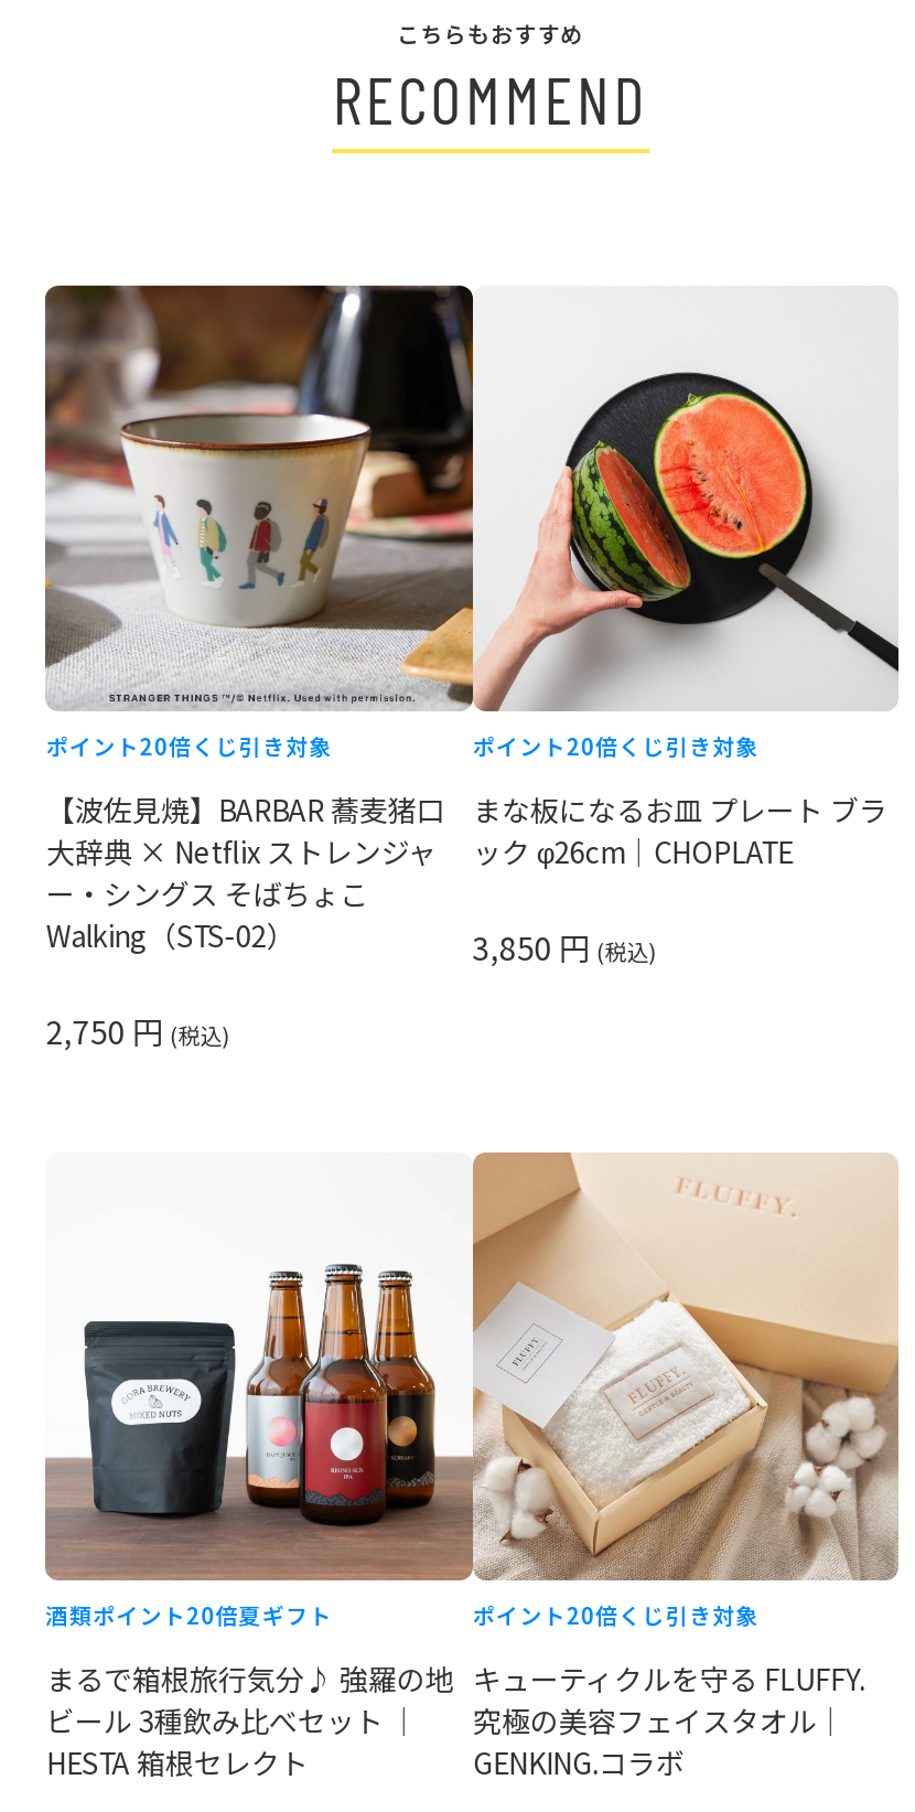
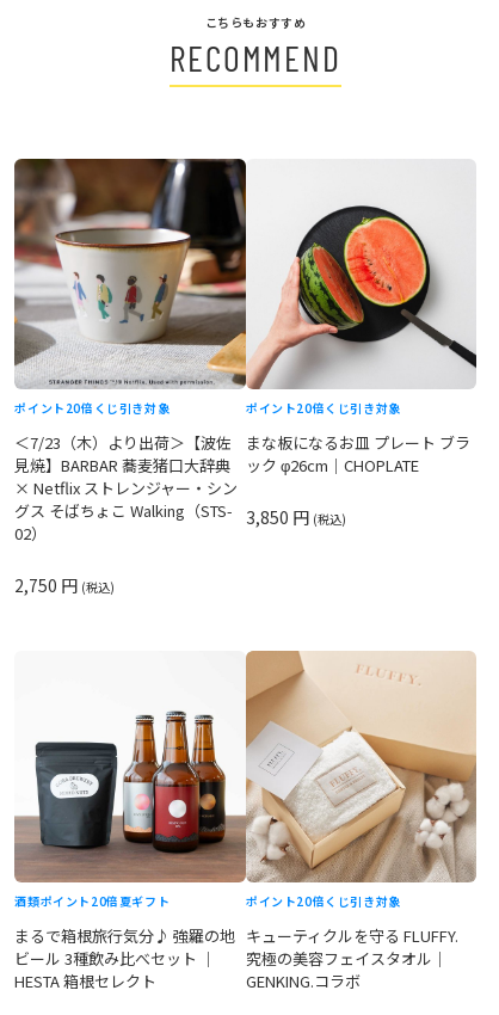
- 【波佐見焼】BARBAR 蕎麦猪口
- 大辞典 × Netflix ストレンジャ
- ー・シングス そばちょこ
- Walking（STS-02）
+ ＜7/23（木）より出荷＞【波佐
+ 見焼】BARBAR 蕎麦猪口大辞典
+ × Netflix ストレンジャー・シン
+ グス そばちょこ Walking（STS-
+ 02）
